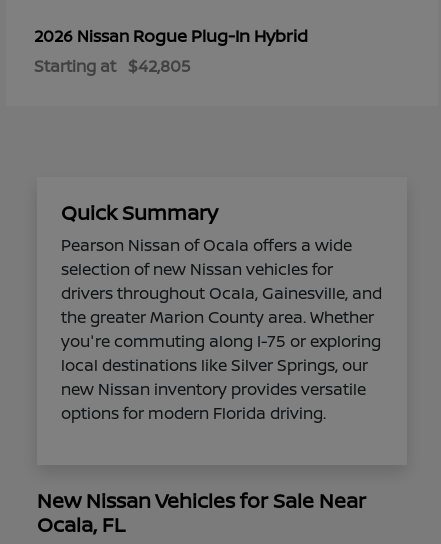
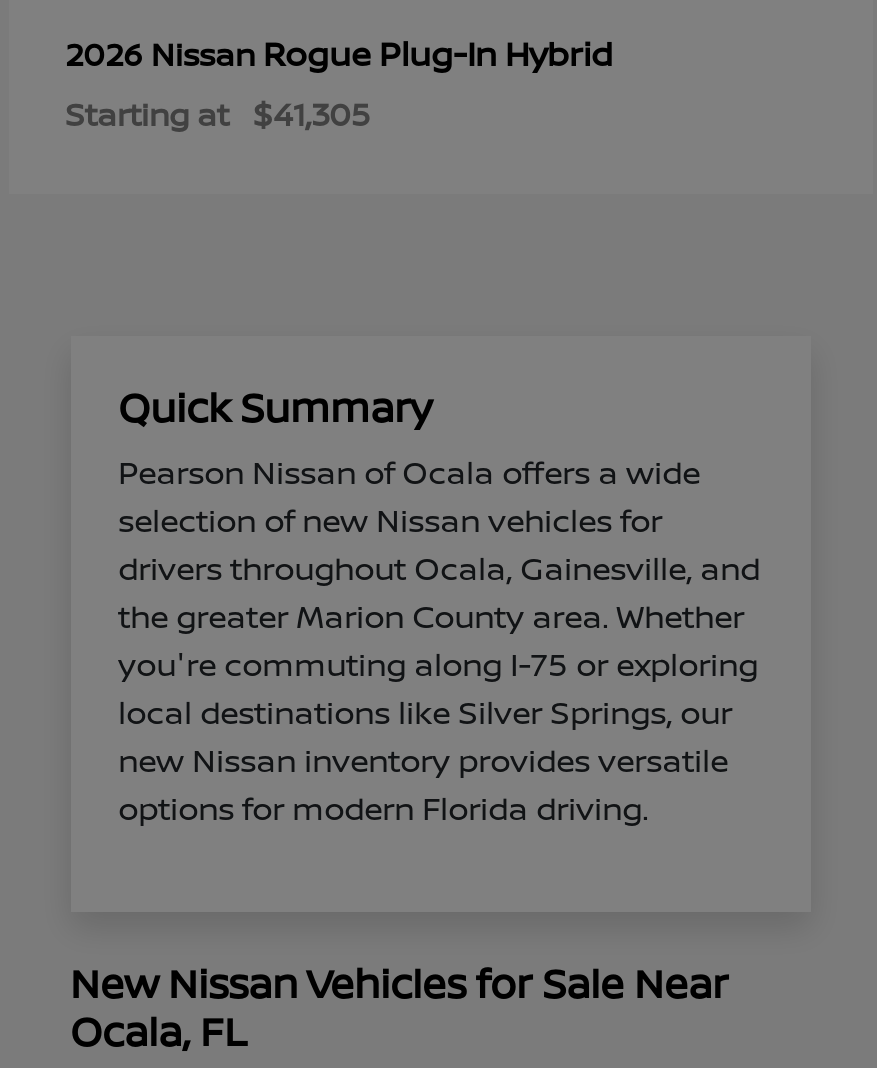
- Starting at $42,805
+ Starting at $41,305
